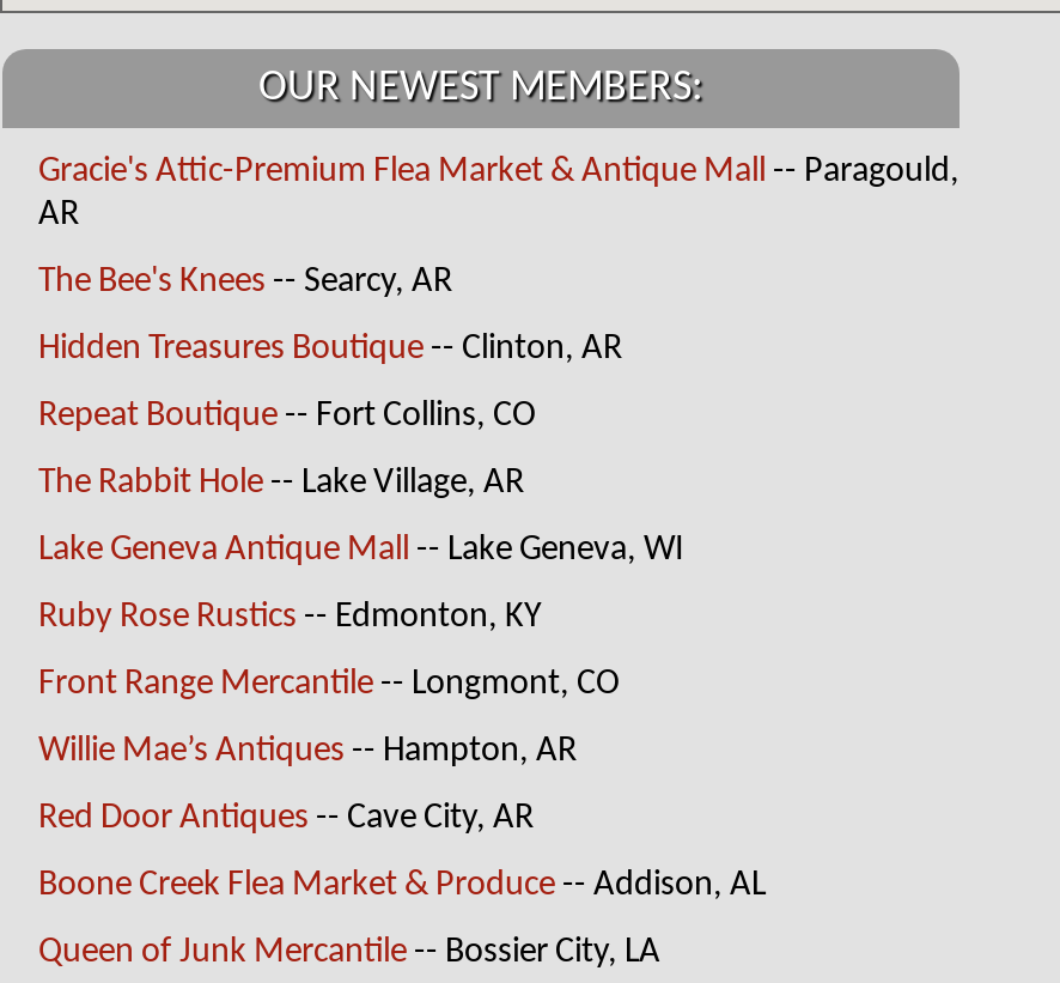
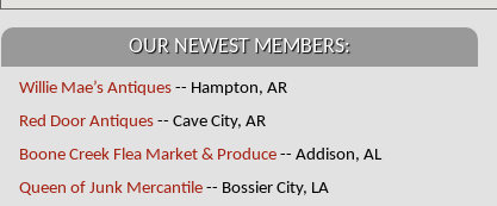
- Gracie's Attic-Premium Flea Market & Antique Mall -- Paragould,
- AR
- The Bee's Knees -- Searcy, AR
- Hidden Treasures Boutique -- Clinton, AR
- Repeat Boutique -- Fort Collins, CO
- The Rabbit Hole -- Lake Village, AR
- Lake Geneva Antique Mall -- Lake Geneva, WI
- Ruby Rose Rustics -- Edmonton, KY
- Front Range Mercantile -- Longmont, CO
